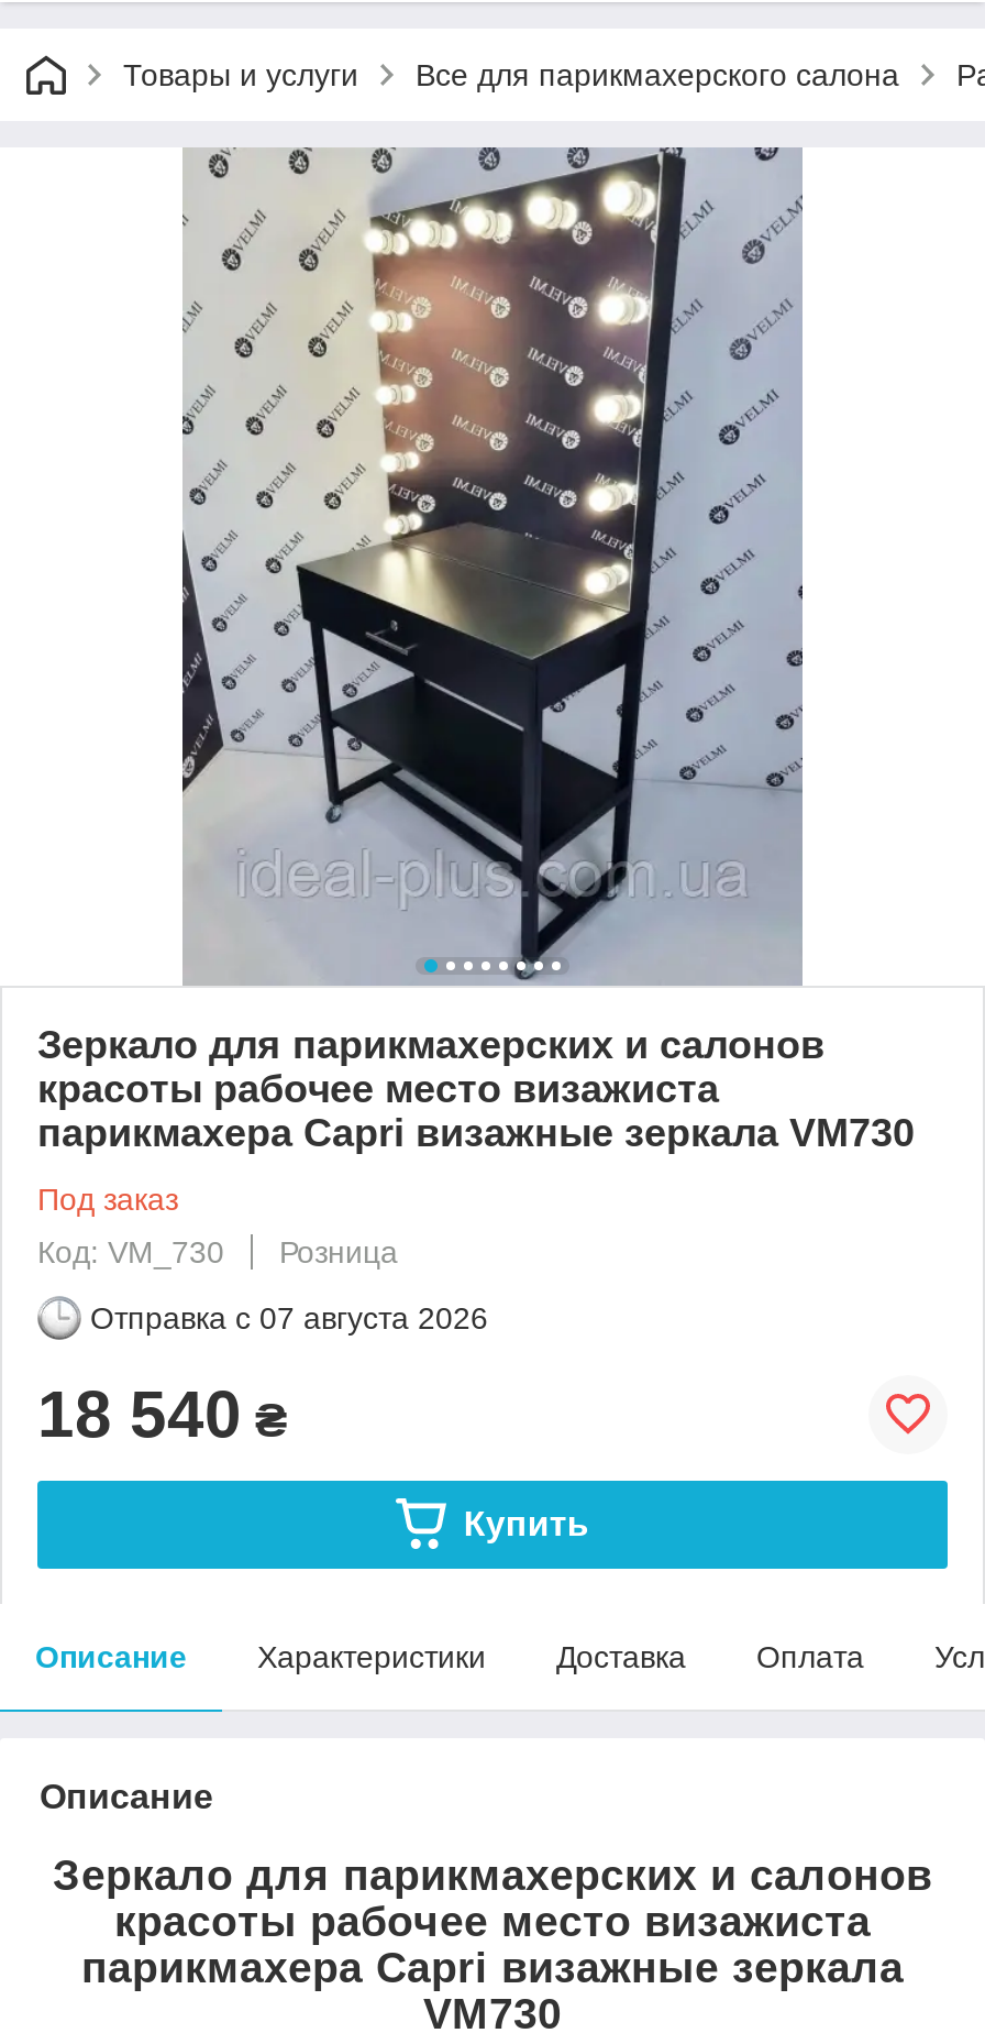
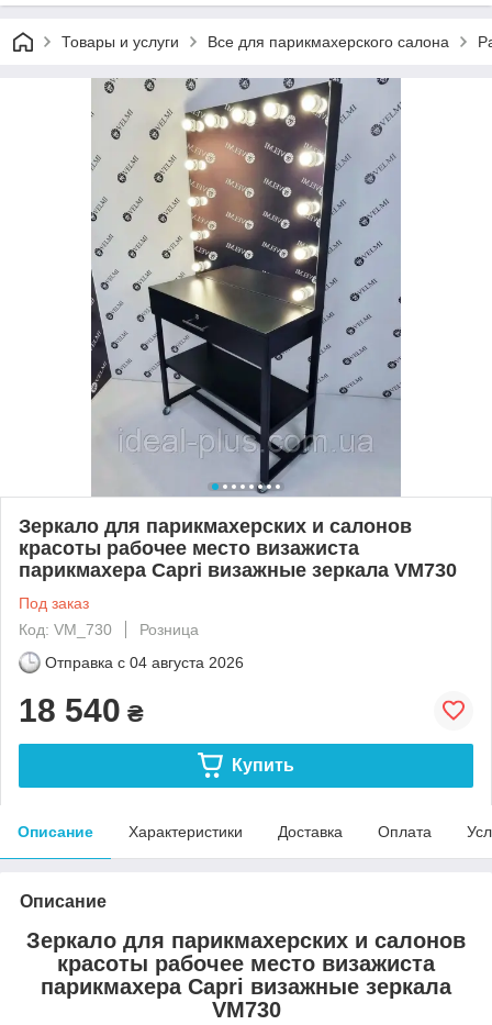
- Отправка с 07 августа 2026
+ Отправка с 04 августа 2026
